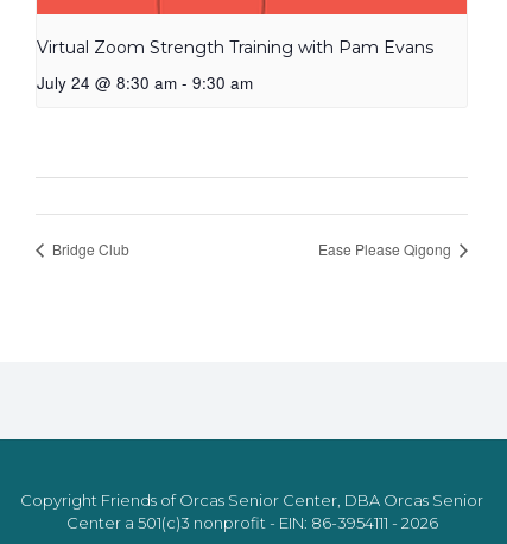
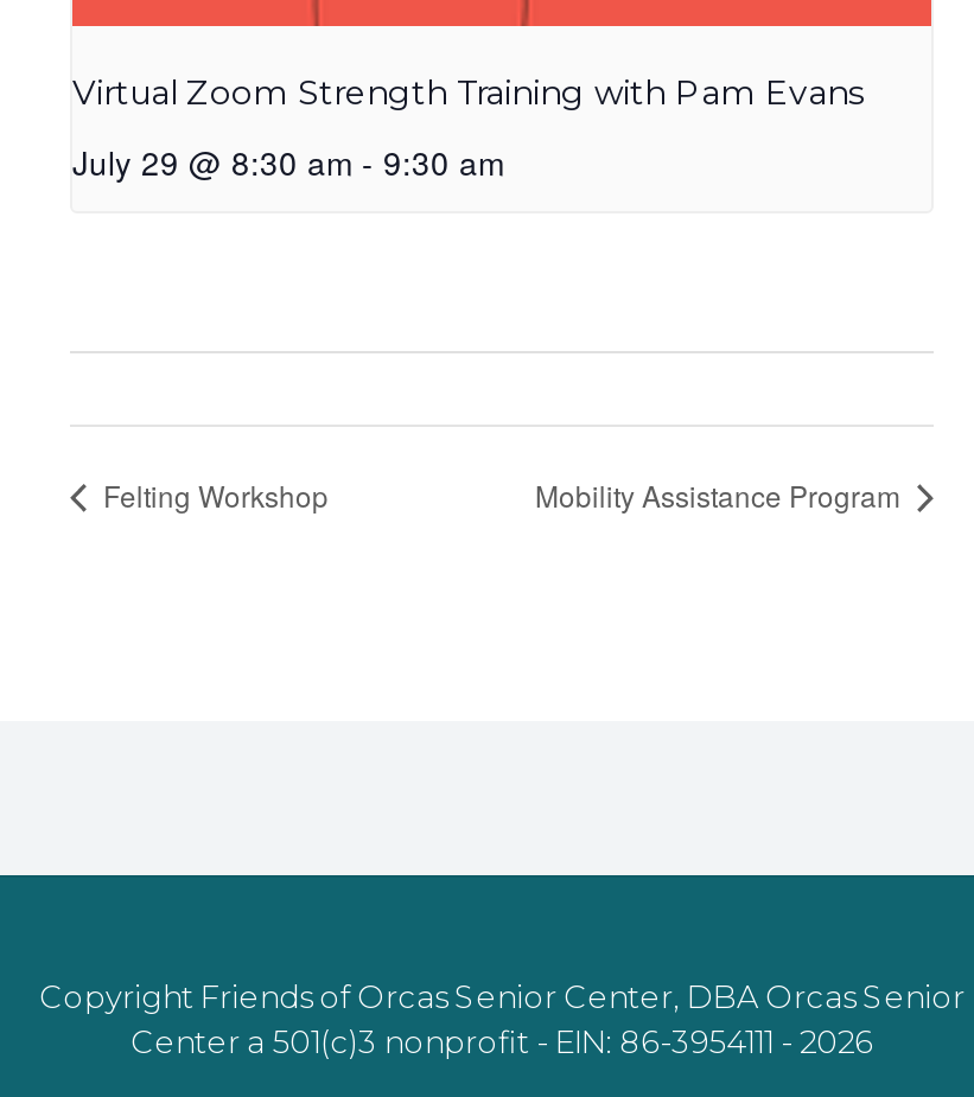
- July 24 @ 8:30 am - 9:30 am
+ July 29 @ 8:30 am - 9:30 am

- Bridge Club
- Ease Please Qigong
+ Felting Workshop
+ Mobility Assistance Program
